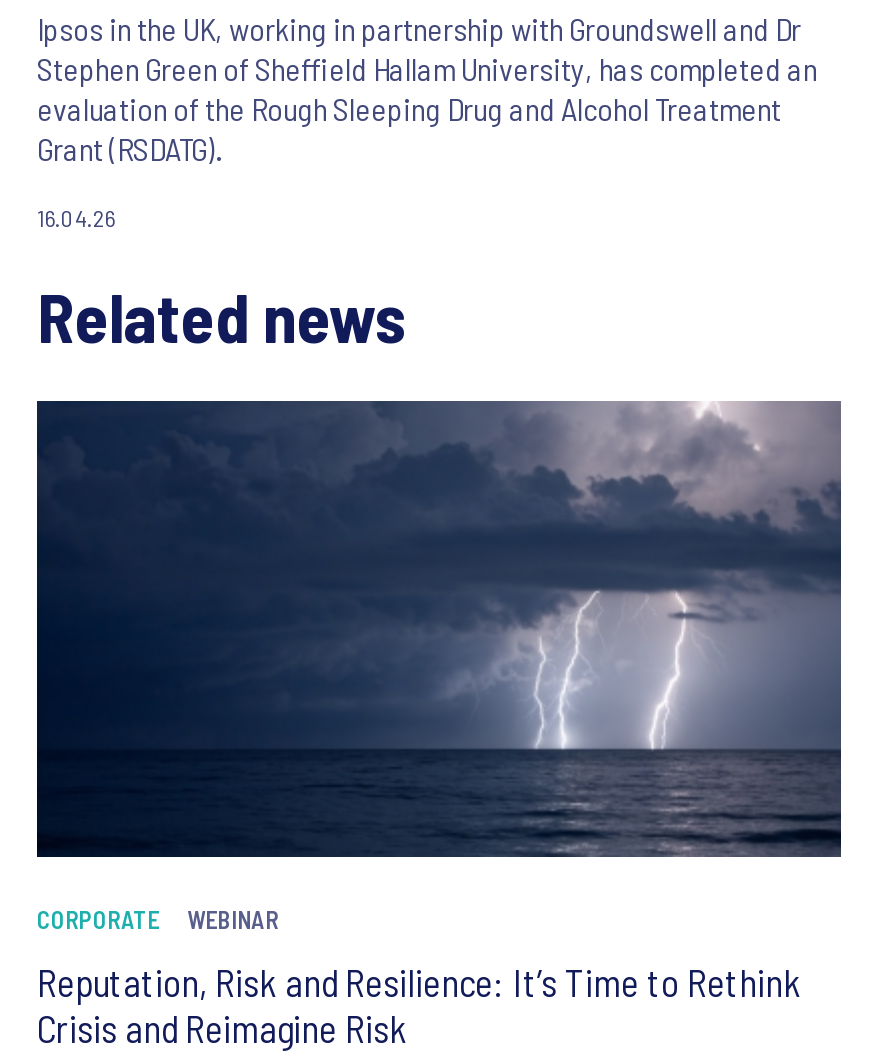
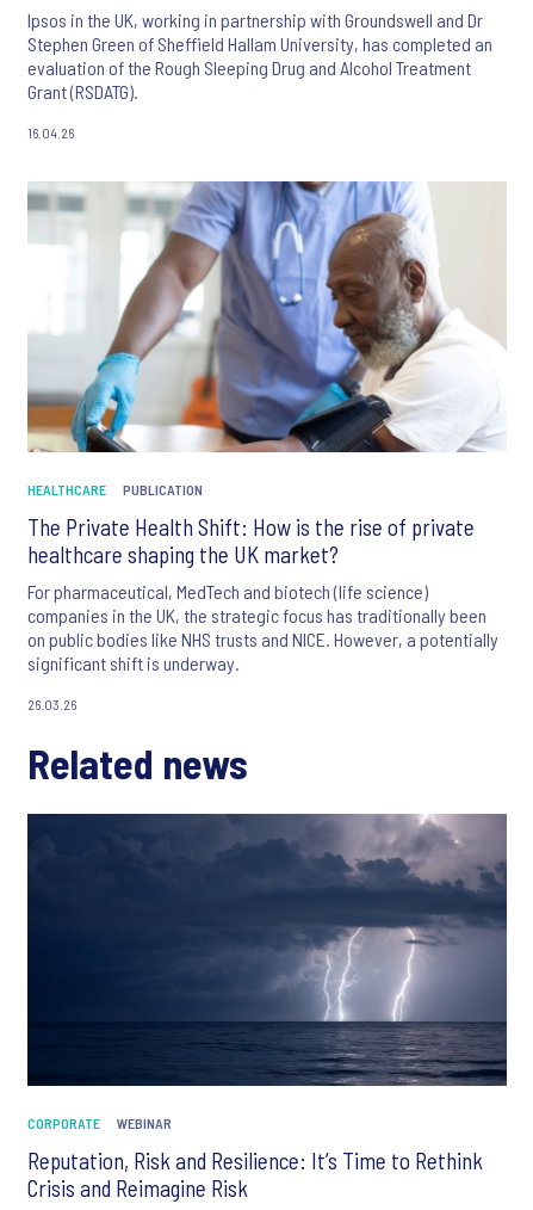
+ [image]
+ HEALTHCARE
+ PUBLICATION
+ The Private Health Shift: How is the rise of private
+ healthcare shaping the UK market?
+ For pharmaceutical, MedTech and biotech (life science)
+ companies in the UK, the strategic focus has traditionally been
+ on public bodies like NHS trusts and NICE. However, a potentially
+ significant shift is underway.
+ 26.03.26
